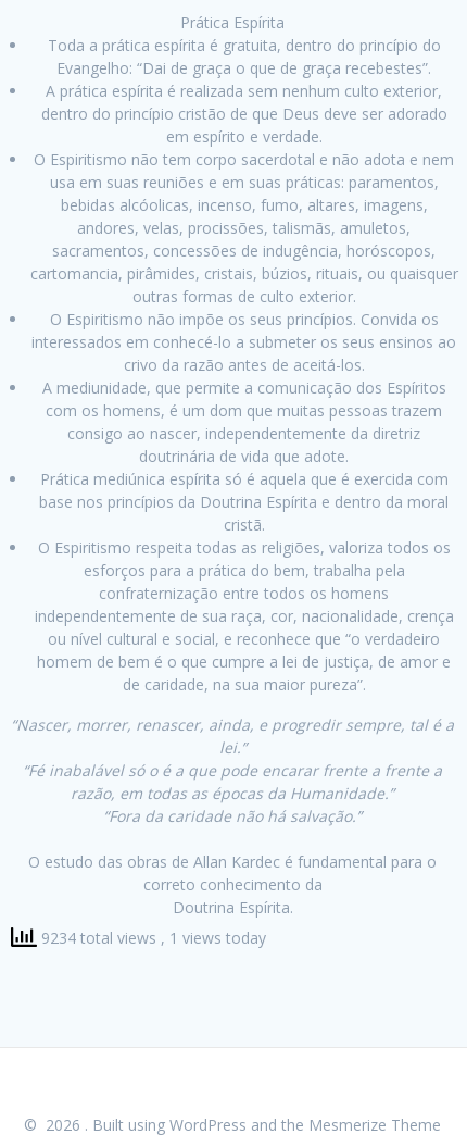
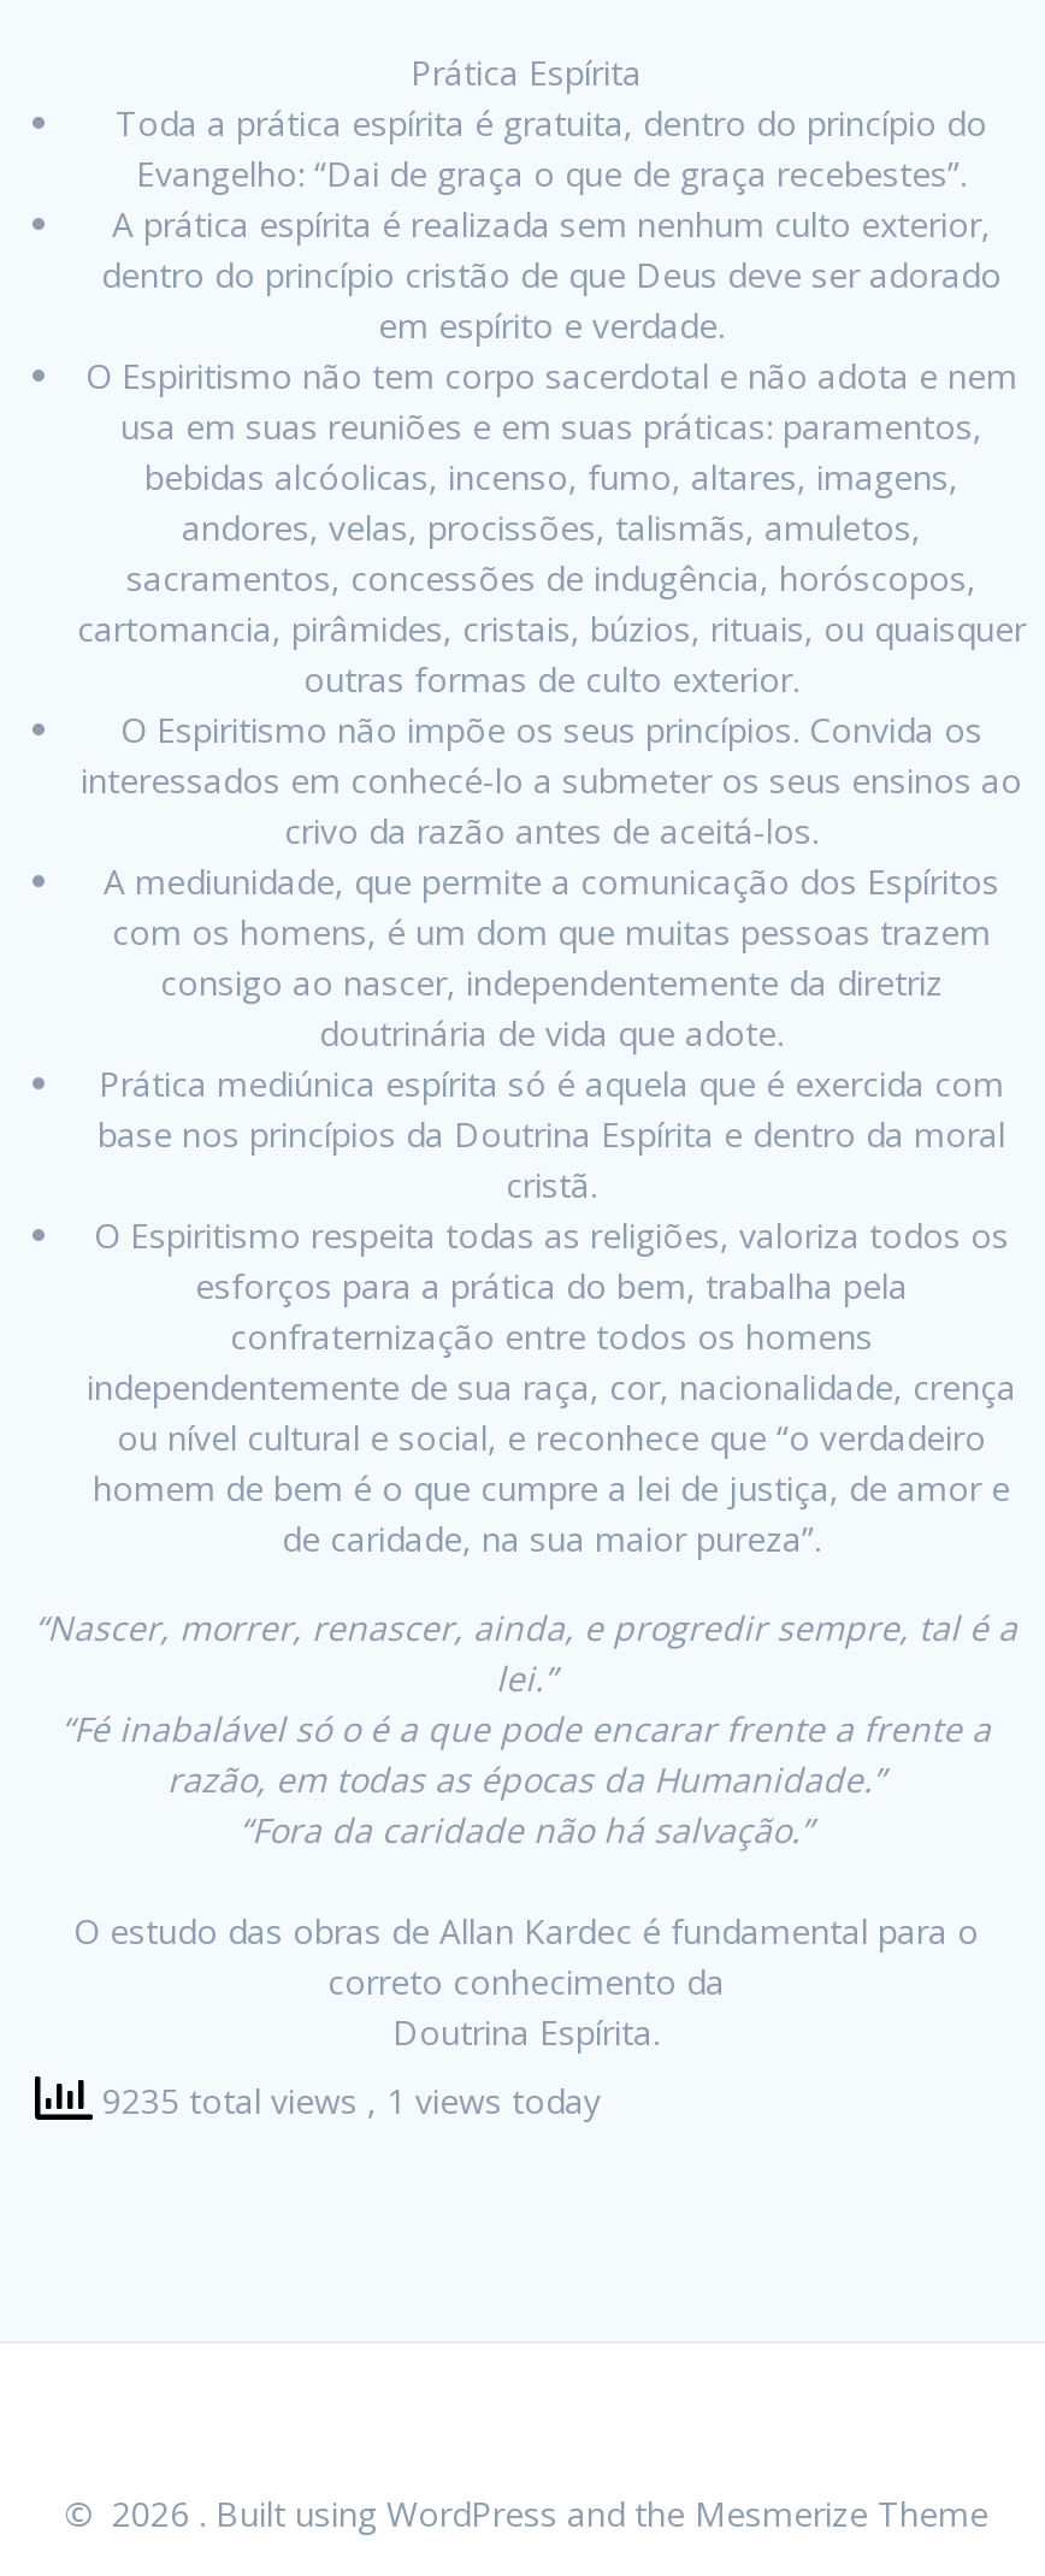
- 9234 total views, 1 views today
+ 9235 total views, 1 views today
